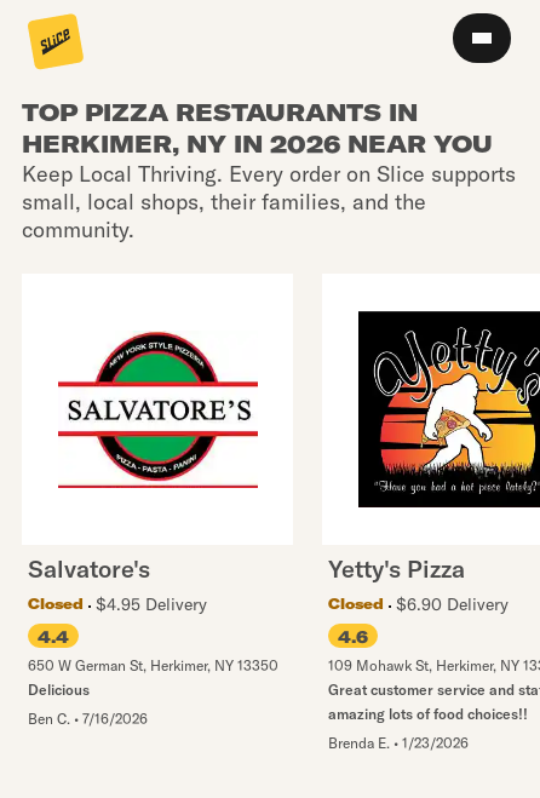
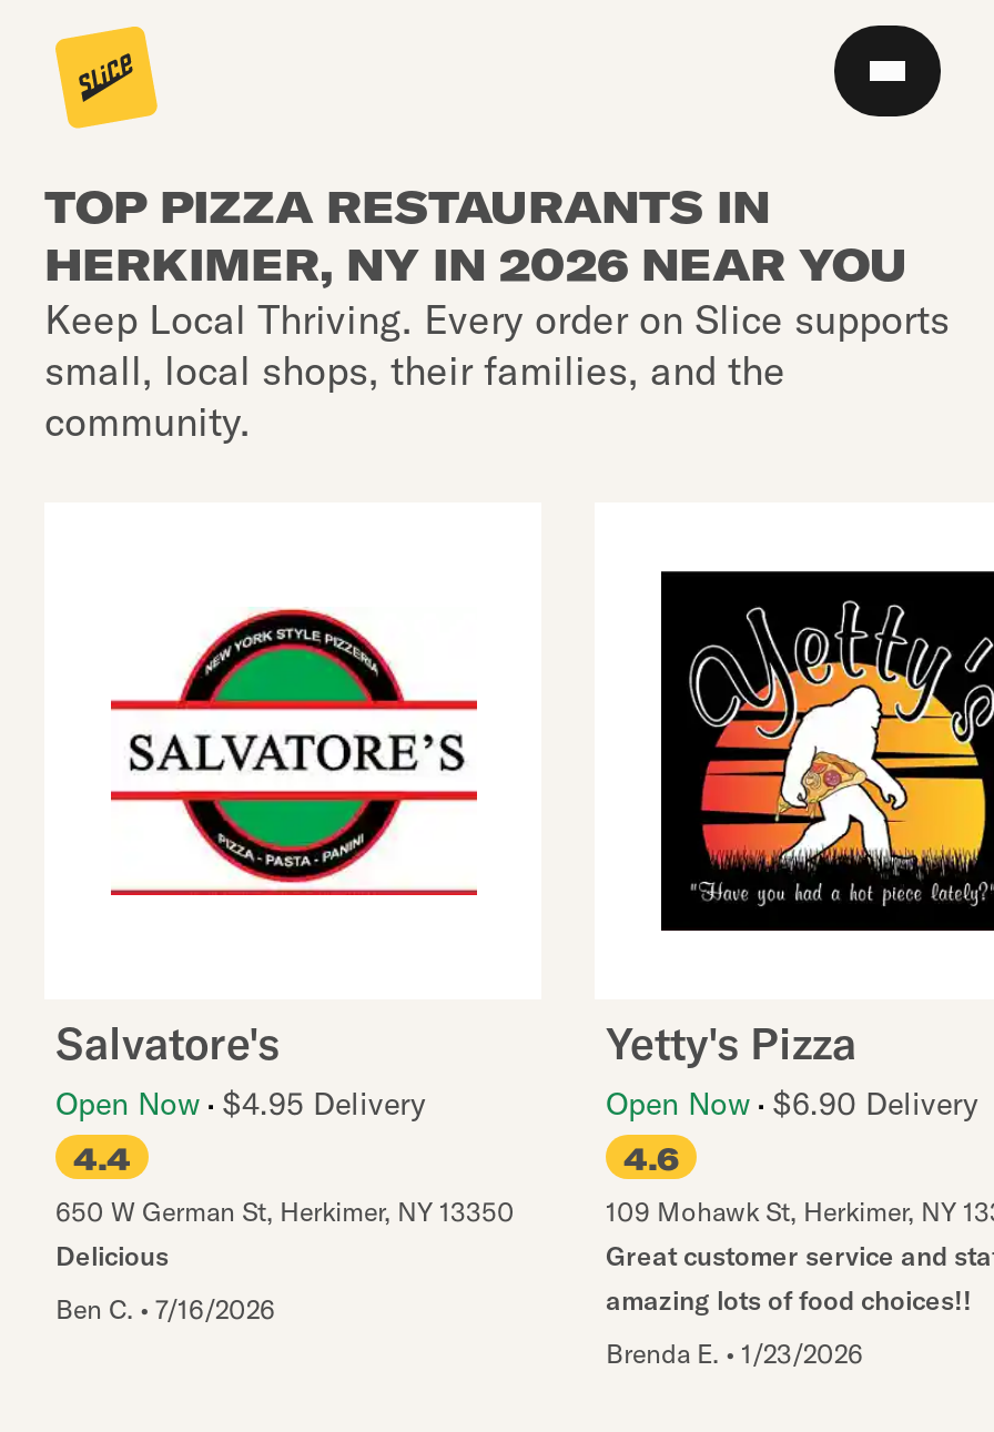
- Closed
- $4.95 Delivery
+ Open Now $4.95 Delivery

- Closed
- $6.90 Delivery
+ Open Now $6.90 Delivery
